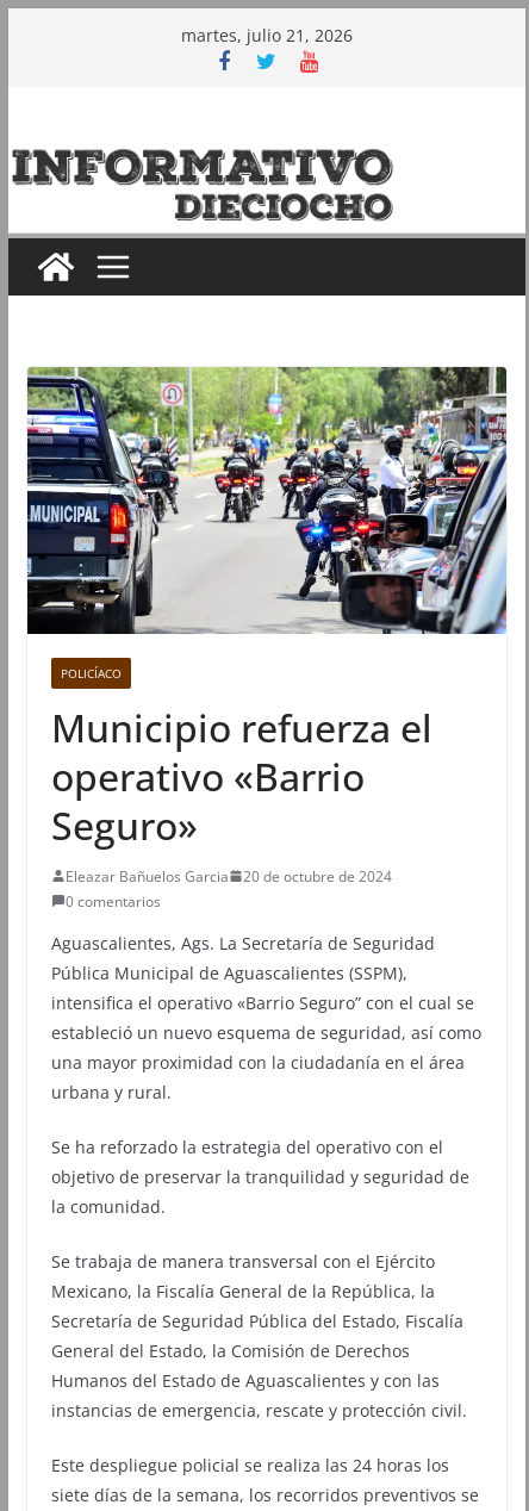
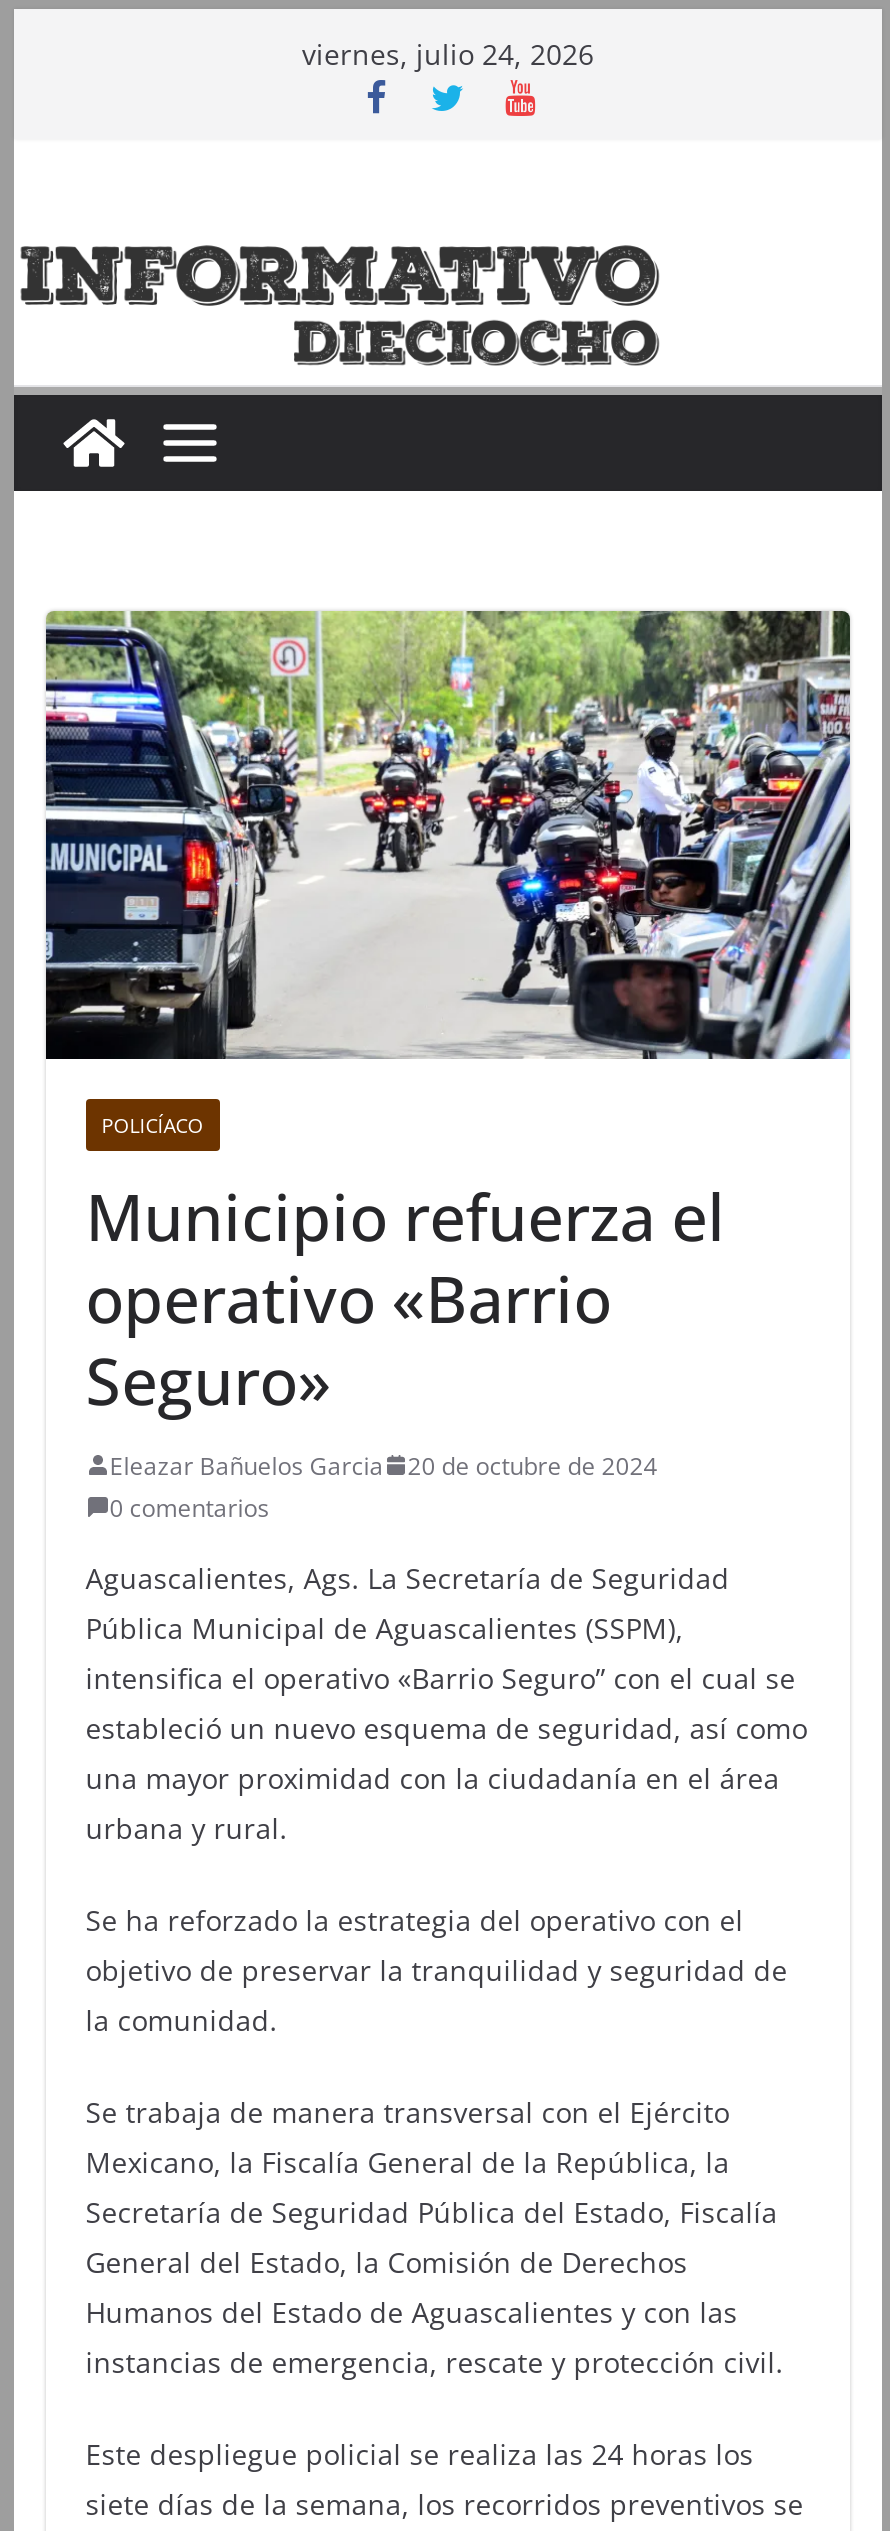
- martes, julio 21, 2026
+ viernes, julio 24, 2026
